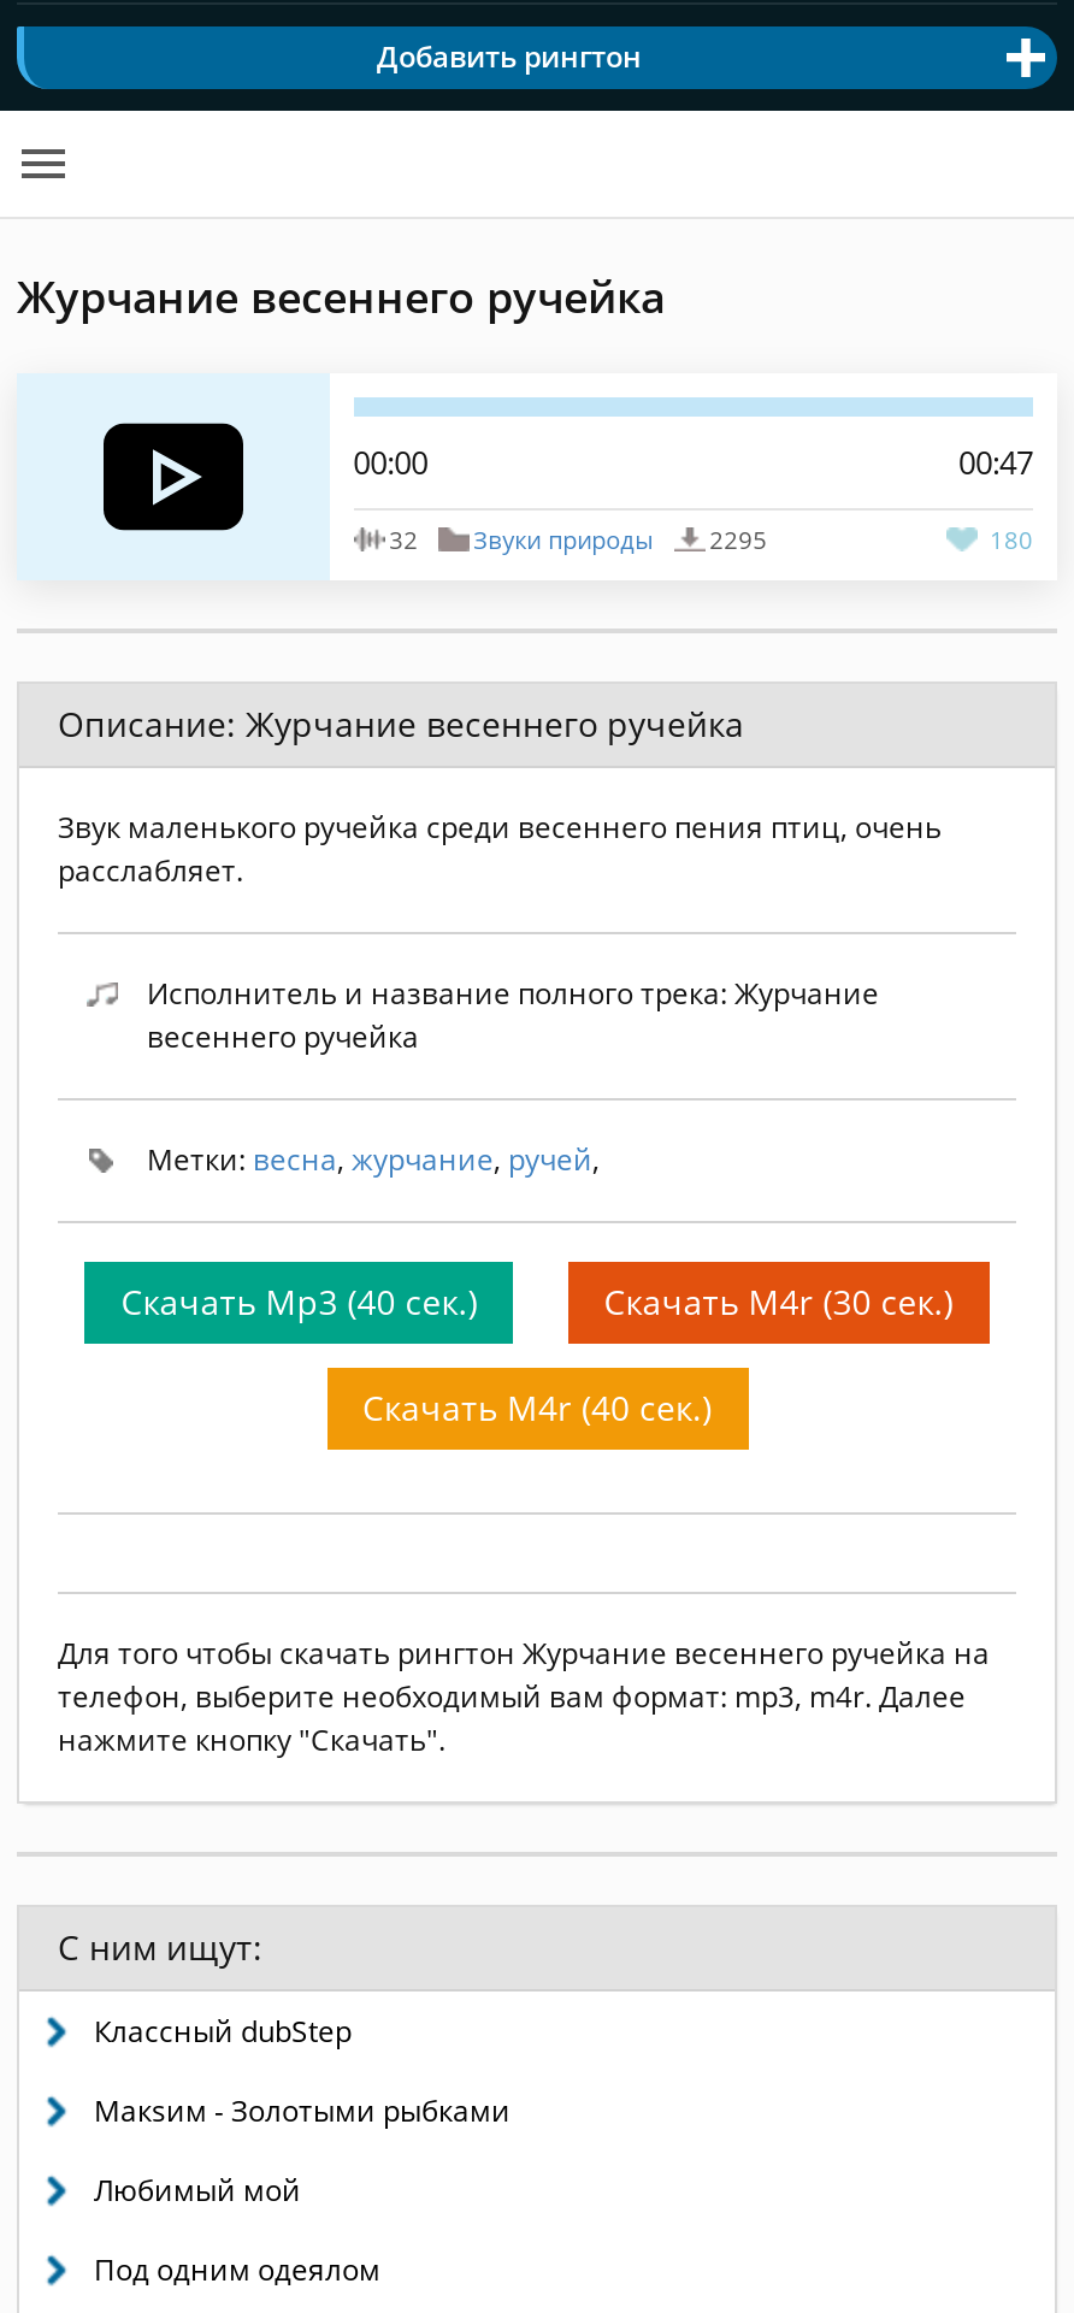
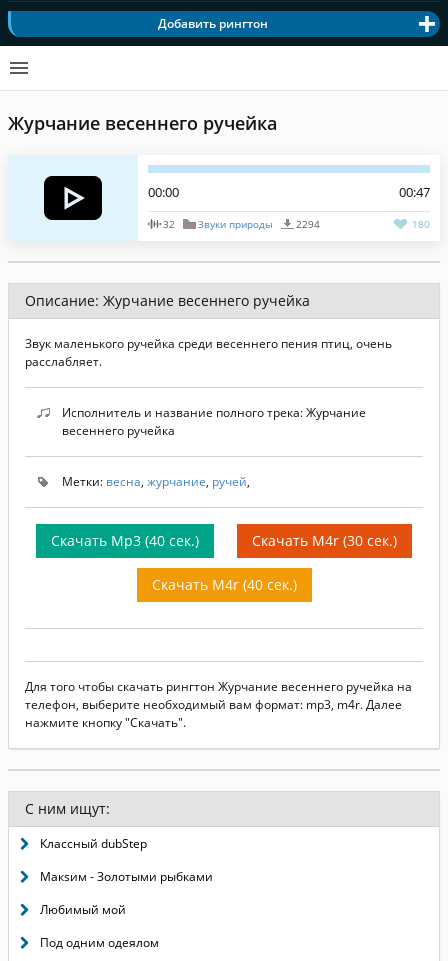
- 32 Звуки природы 2295
+ 32 Звуки природы 2294
